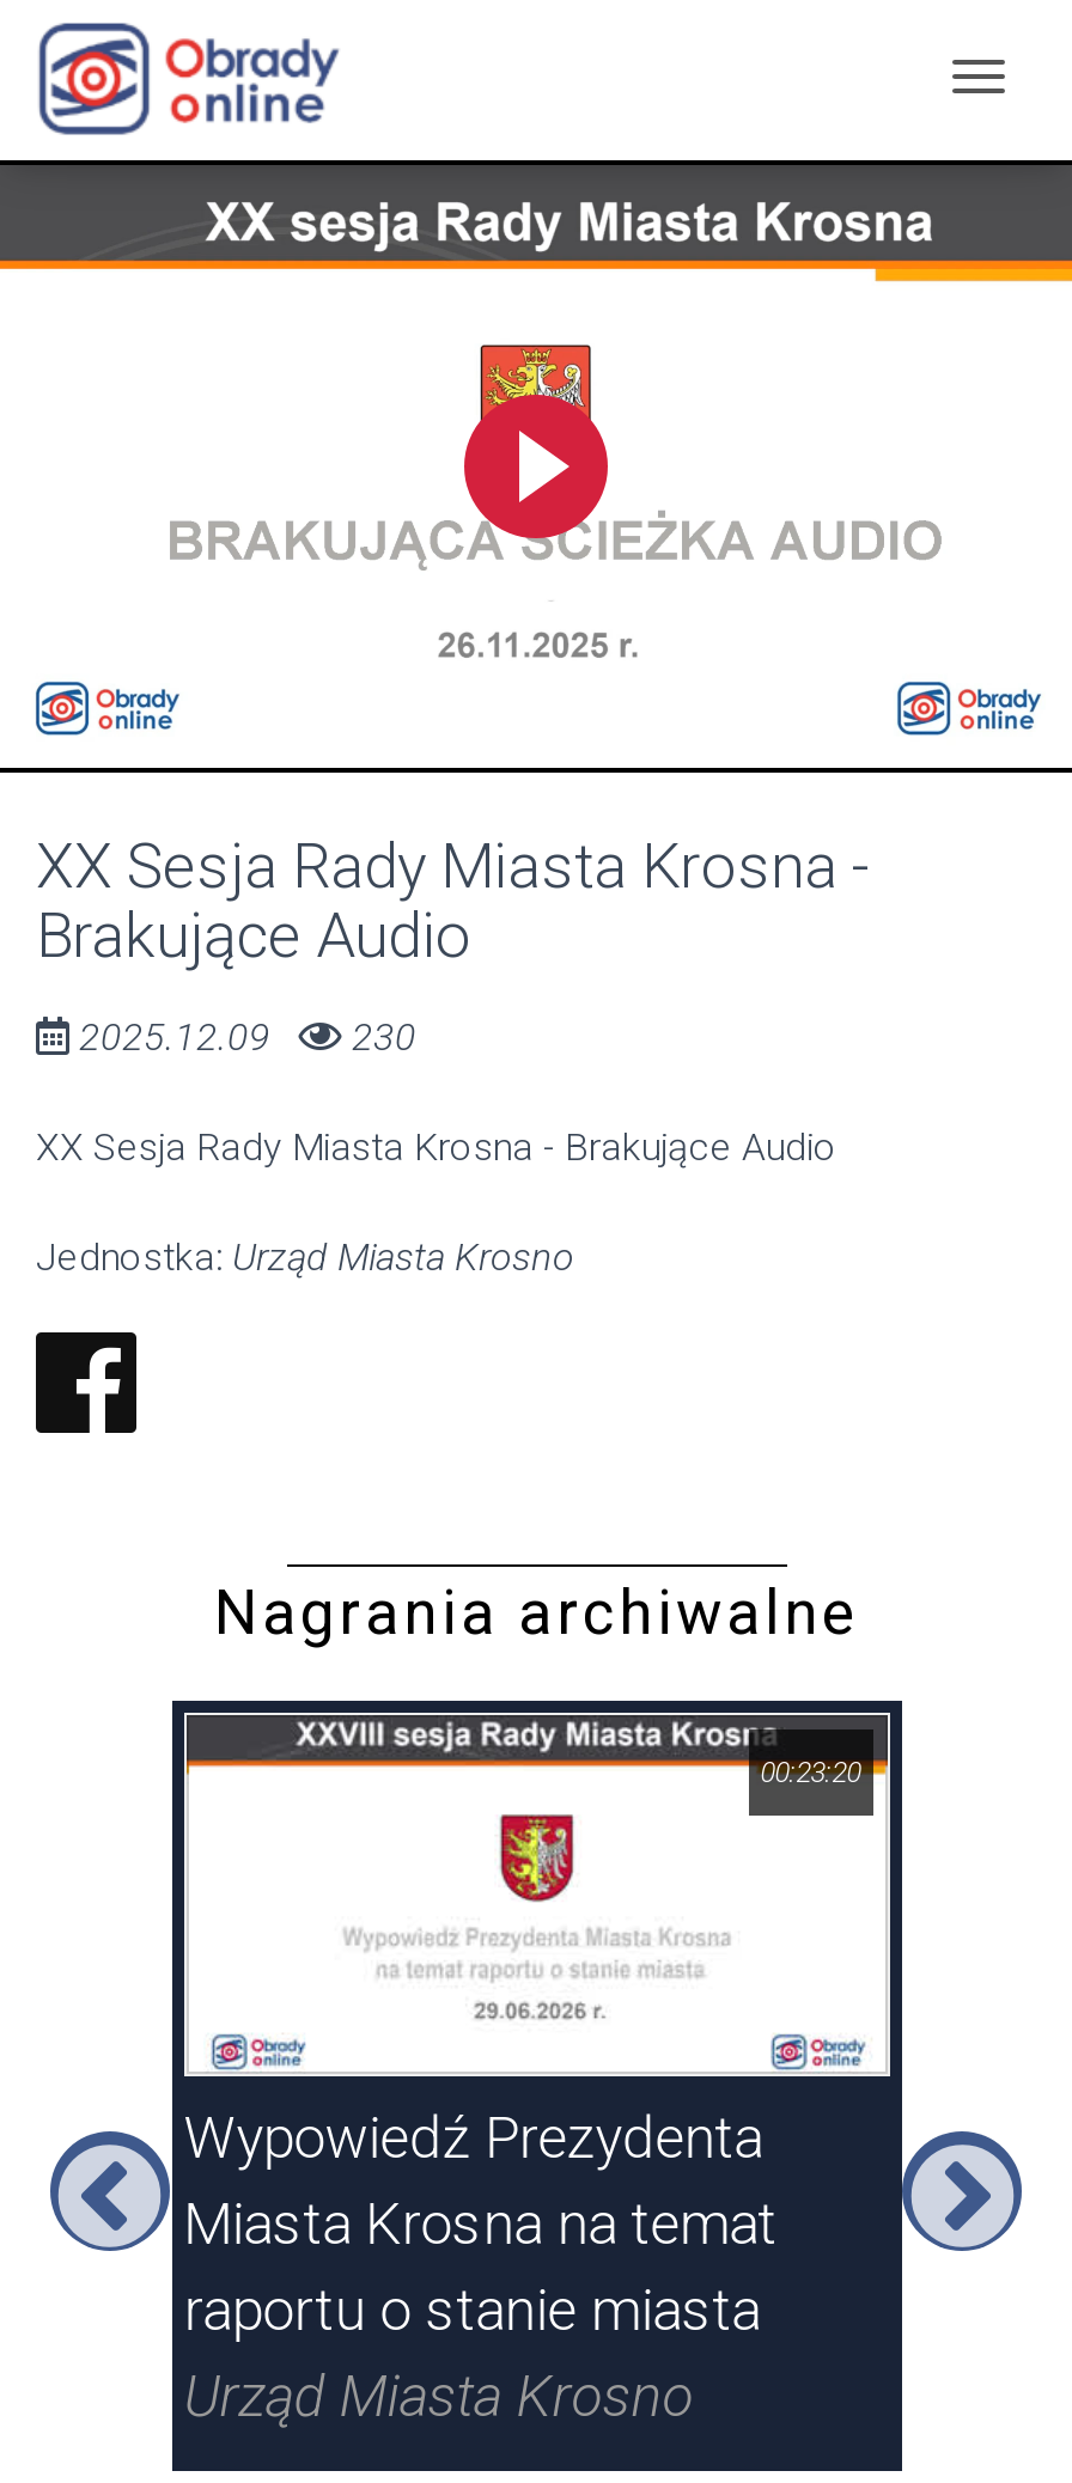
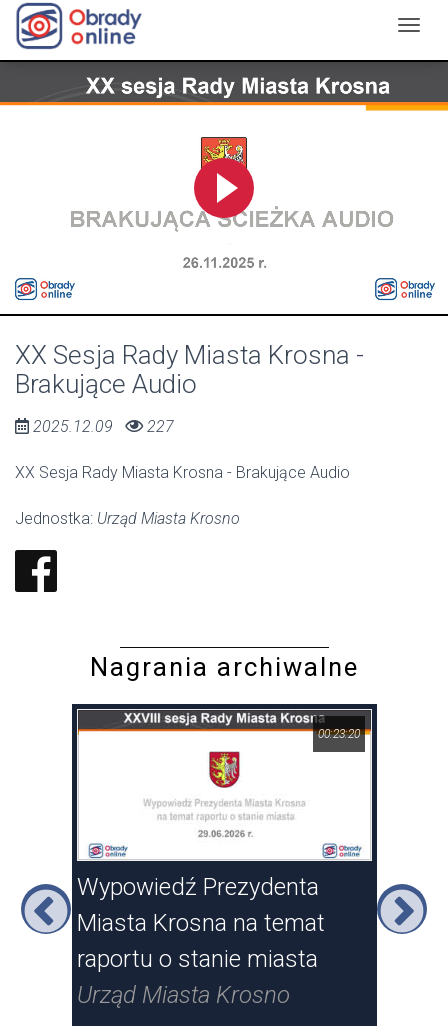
- 2025.12.09 230
+ 2025.12.09 227
